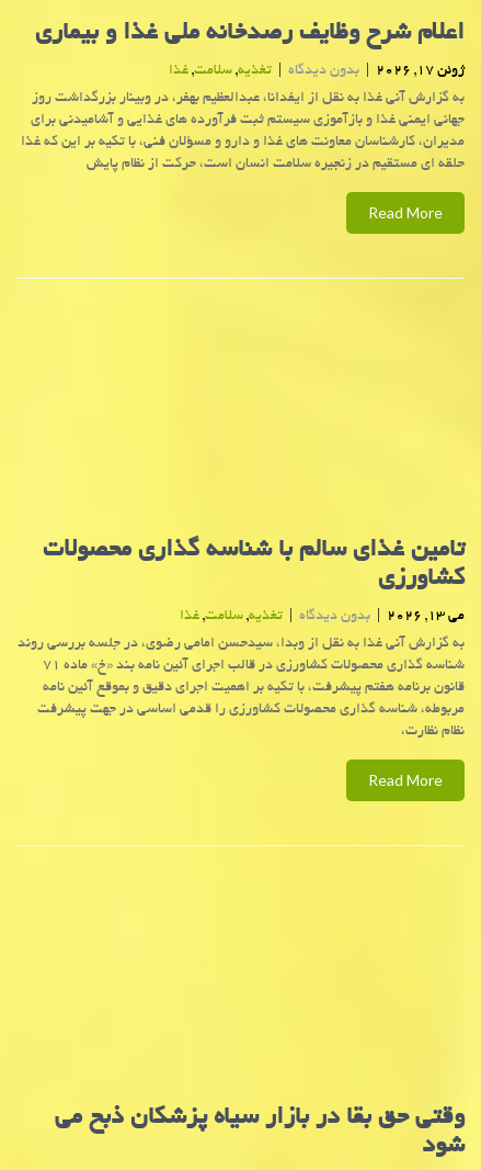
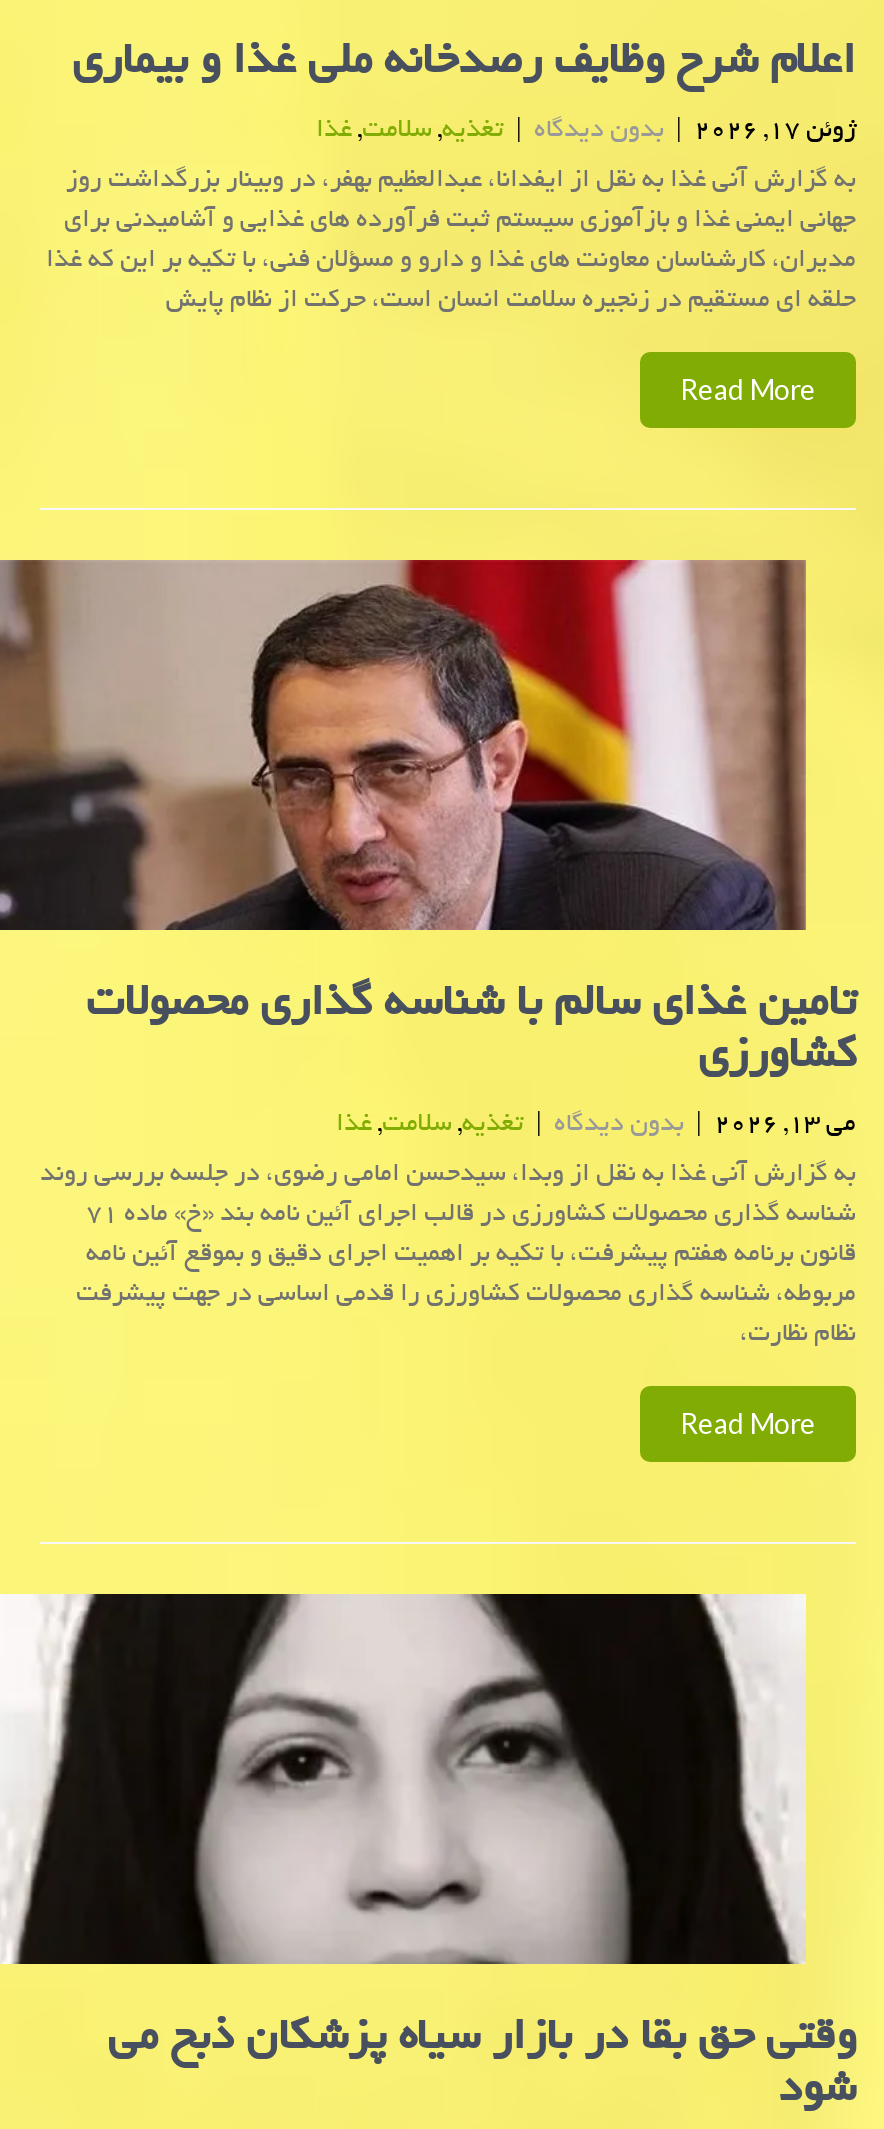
+ [image]

+ [image]
